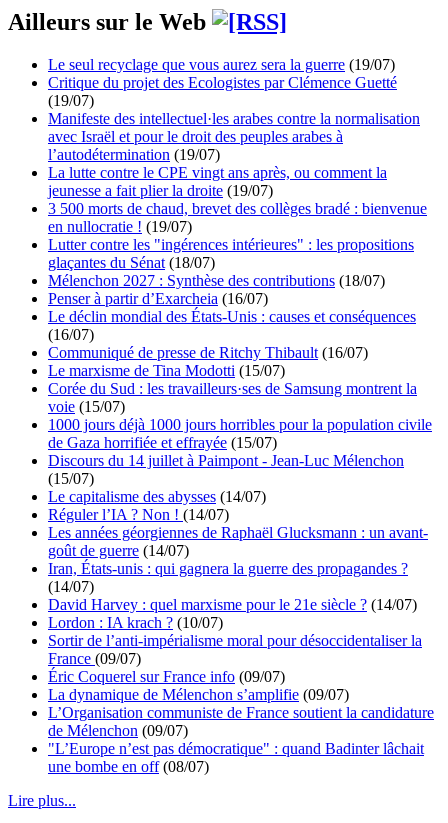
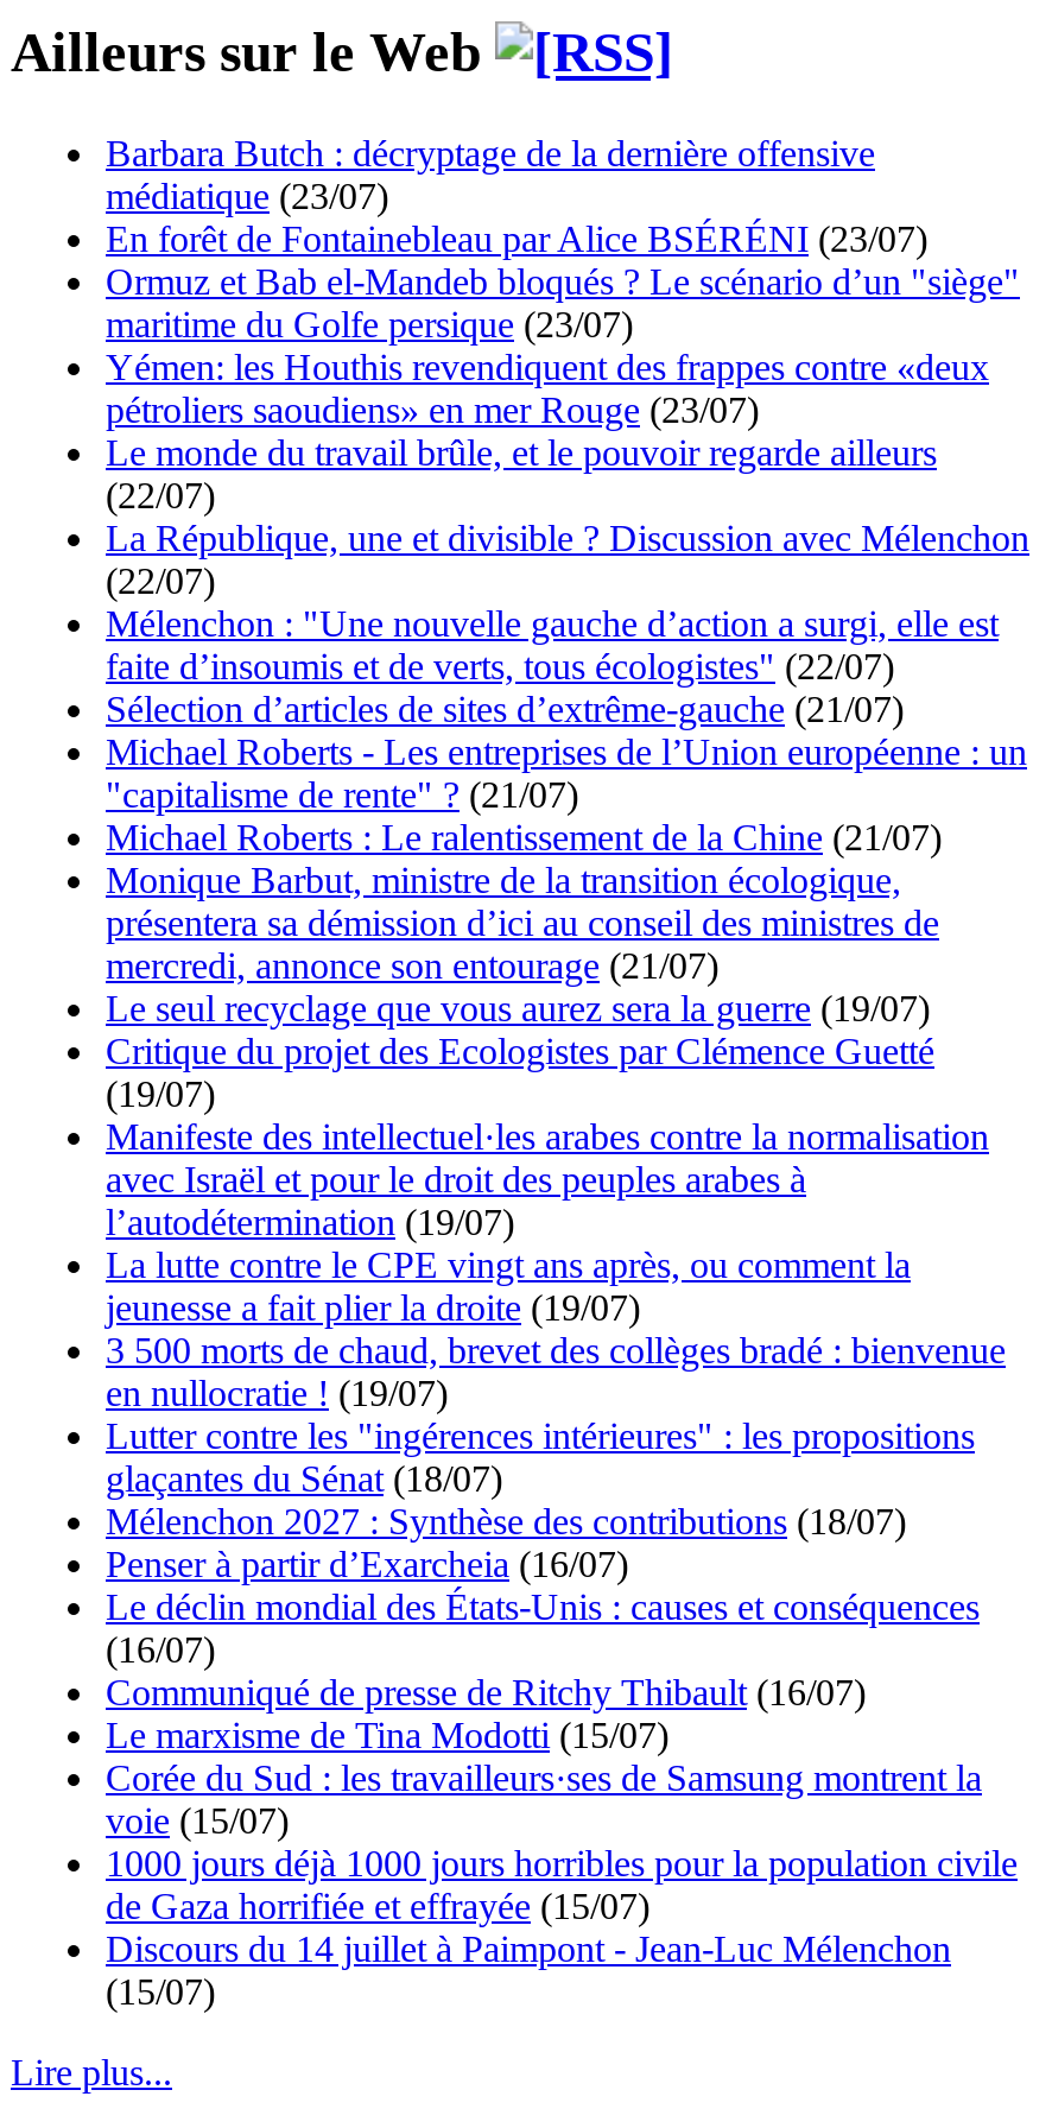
+ Barbara Butch : décryptage de la dernière offensive
+ médiatique (23/07)
+ En forêt de Fontainebleau par Alice BSÉRÉNI (23/07)
+ Ormuz et Bab el-Mandeb bloqués ? Le scénario d’un "siège"
+ maritime du Golfe persique (23/07)
+ Yémen: les Houthis revendiquent des frappes contre «deux
+ pétroliers saoudiens» en mer Rouge (23/07)
+ Le monde du travail brûle, et le pouvoir regarde ailleurs
+ (22/07)
+ La République, une et divisible ? Discussion avec Mélenchon
+ (22/07)
+ Mélenchon : "Une nouvelle gauche d’action a surgi, elle est
+ faite d’insoumis et de verts, tous écologistes" (22/07)
+ Sélection d’articles de sites d’extrême-gauche (21/07)
+ Michael Roberts - Les entreprises de l’Union européenne : un
+ "capitalisme de rente" ? (21/07)
+ Michael Roberts : Le ralentissement de la Chine (21/07)
+ Monique Barbut, ministre de la transition écologique,
+ présentera sa démission d’ici au conseil des ministres de
+ mercredi, annonce son entourage (21/07)

moved down: Le seul recyclage que vous aurez sera la guerre (19/07) | Critique du projet des Ecologistes par Clémence Guetté | (19/07) | ... | Discours du 14 juillet à Paimpont - Jean-Luc Mélenchon | (15/07)

- Le capitalisme des abysses (14/07)
- Réguler l’IA ? Non ! (14/07)
- Les années géorgiennes de Raphaël Glucksmann : un avant-
- goût de guerre (14/07)
- Iran, États-unis : qui gagnera la guerre des propagandes ?
- (14/07)
- David Harvey : quel marxisme pour le 21e siècle ? (14/07)
- Lordon : IA krach ? (10/07)
- Sortir de l’anti-impérialisme moral pour désoccidentaliser la
- France (09/07)
- Éric Coquerel sur France info (09/07)
- La dynamique de Mélenchon s’amplifie (09/07)
- L’Organisation communiste de France soutient la candidature
- de Mélenchon (09/07)
- "L’Europe n’est pas démocratique" : quand Badinter lâchait
- une bombe en off (08/07)
